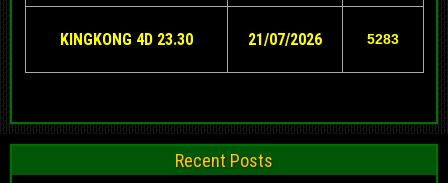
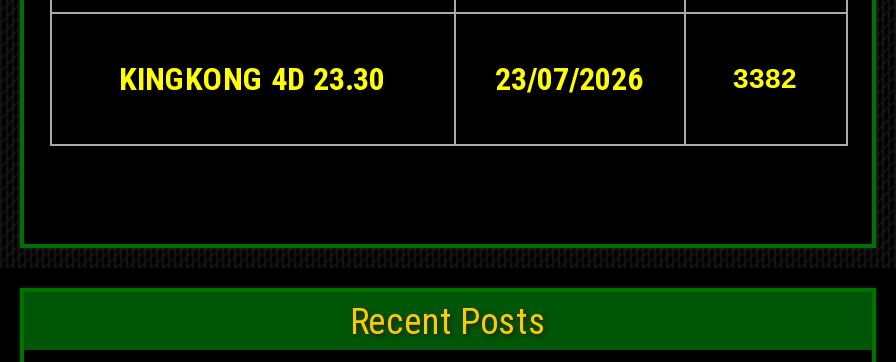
- 21/07/2026
+ 23/07/2026

- 5283
+ 3382
